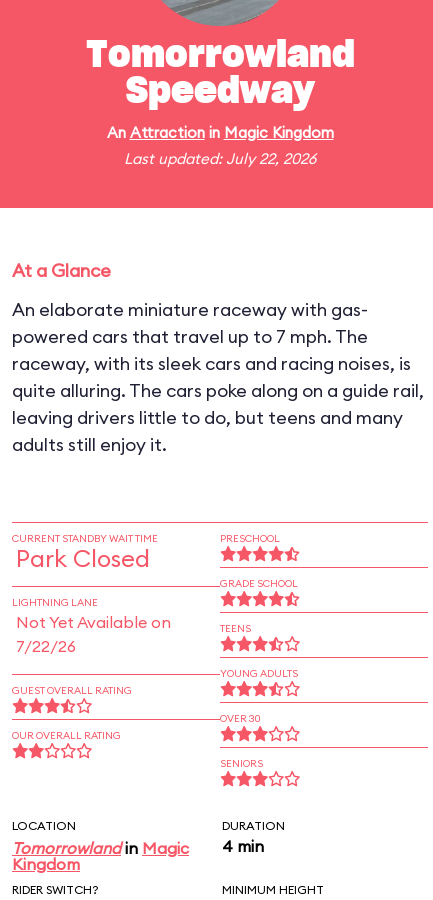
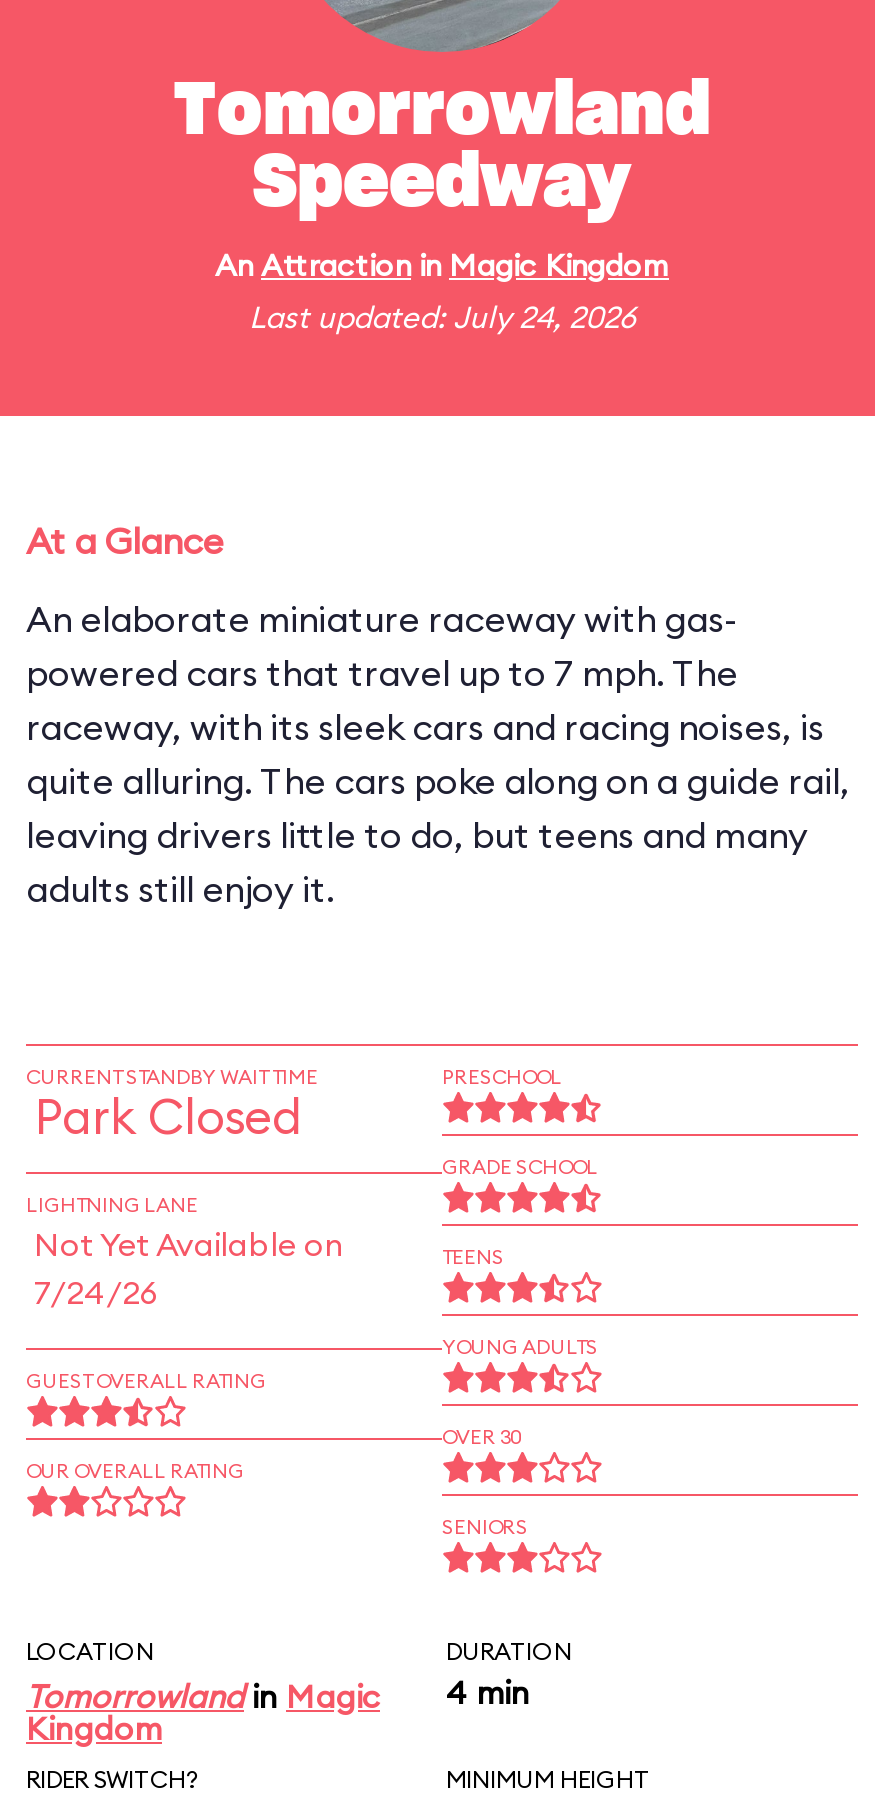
- Last updated: July 22, 2026
+ Last updated: July 24, 2026

- 7/22/26
+ 7/24/26
